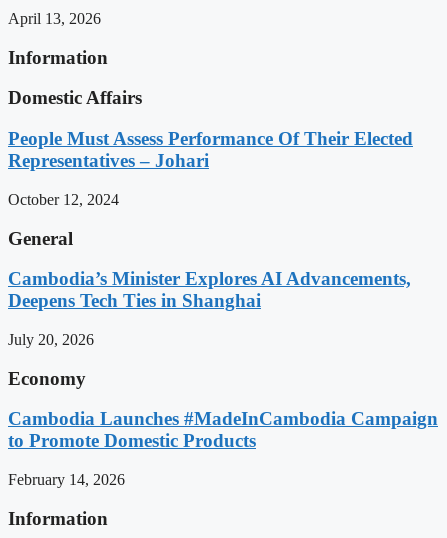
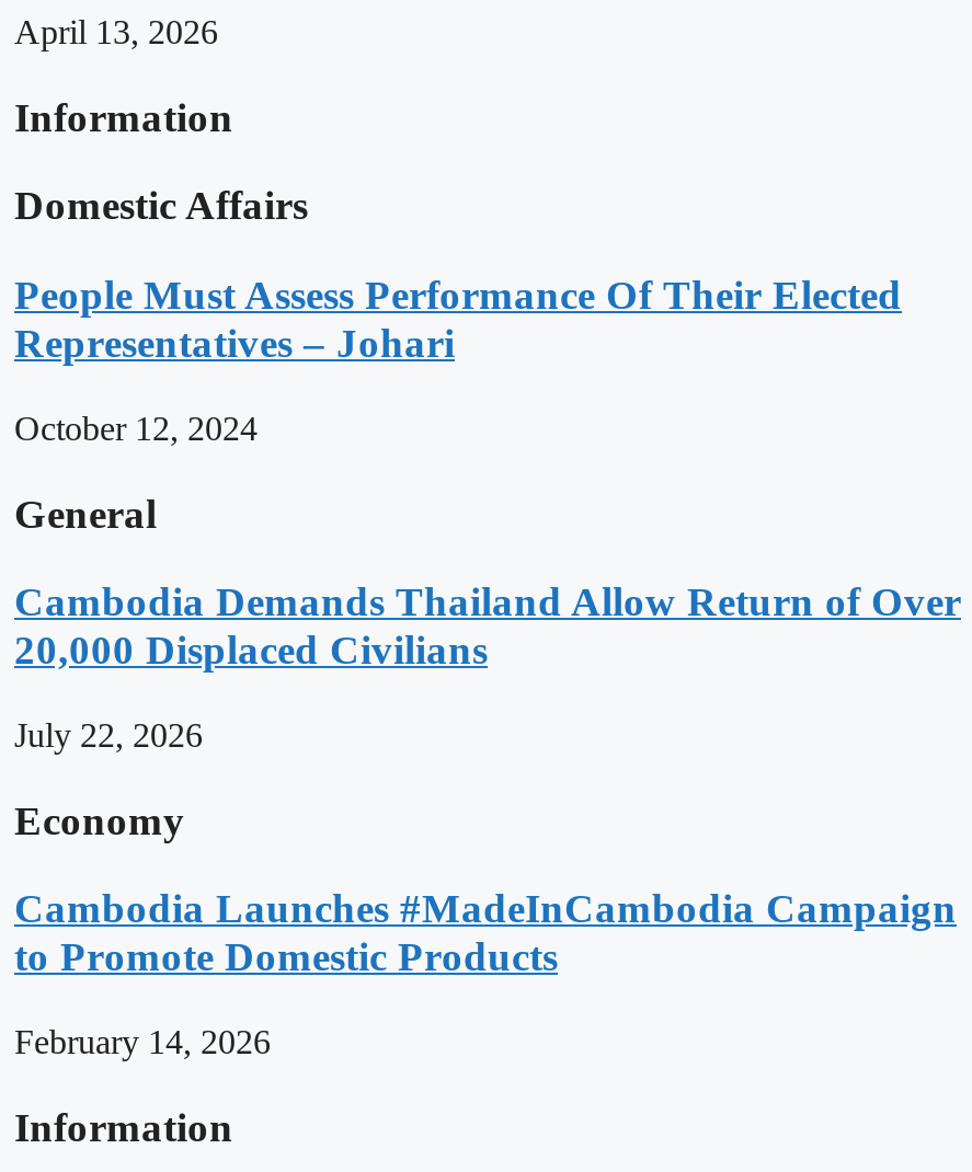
- Cambodia’s Minister Explores AI Advancements,
- Deepens Tech Ties in Shanghai
+ Cambodia Demands Thailand Allow Return of Over
+ 20,000 Displaced Civilians

- July 20, 2026
+ July 22, 2026
